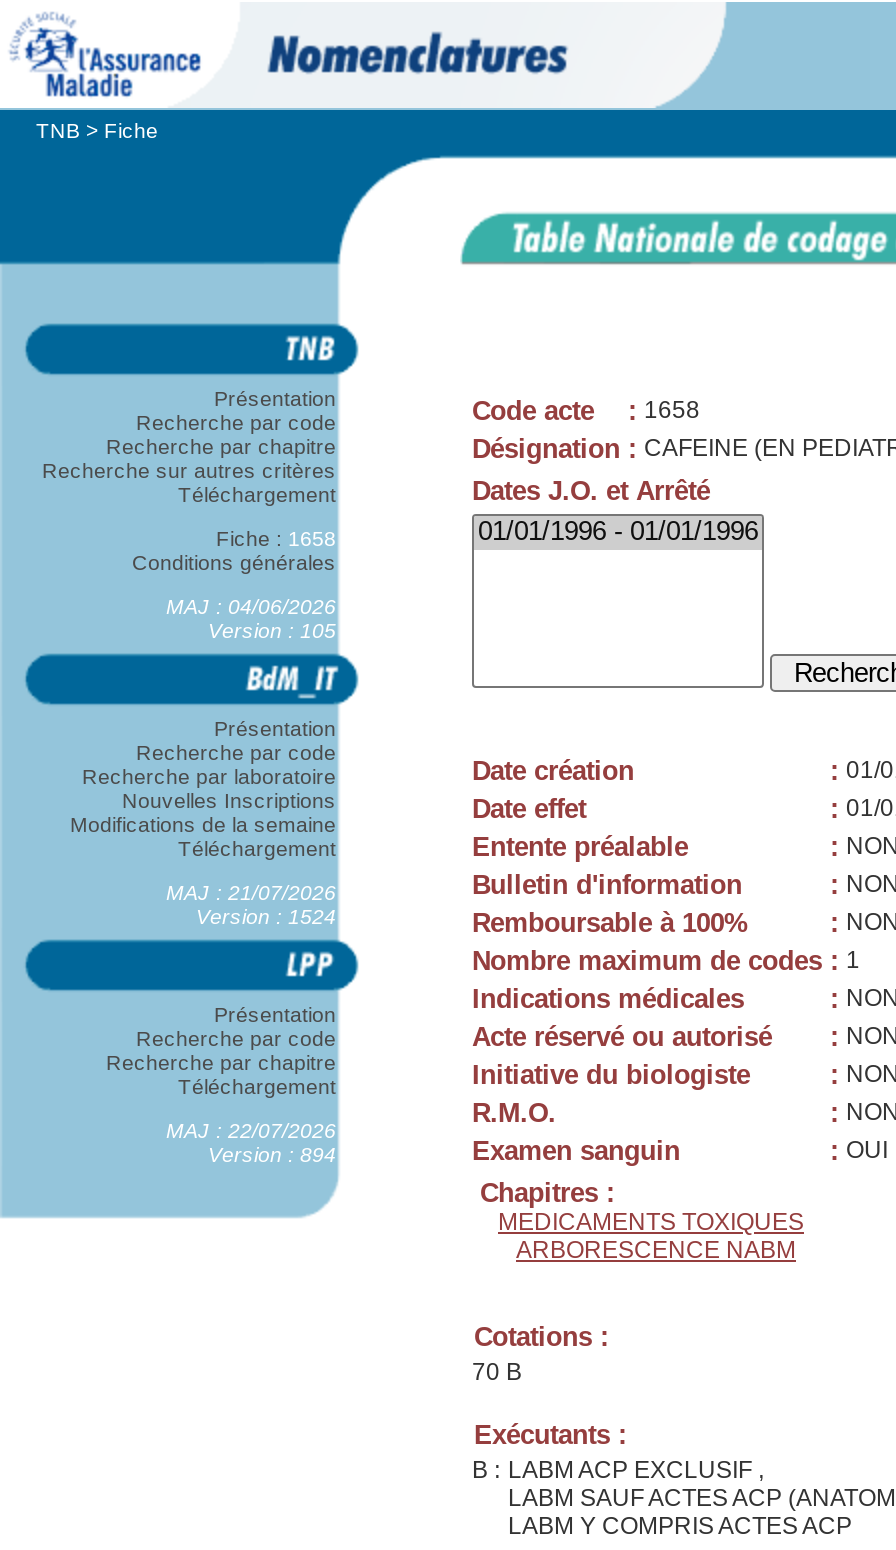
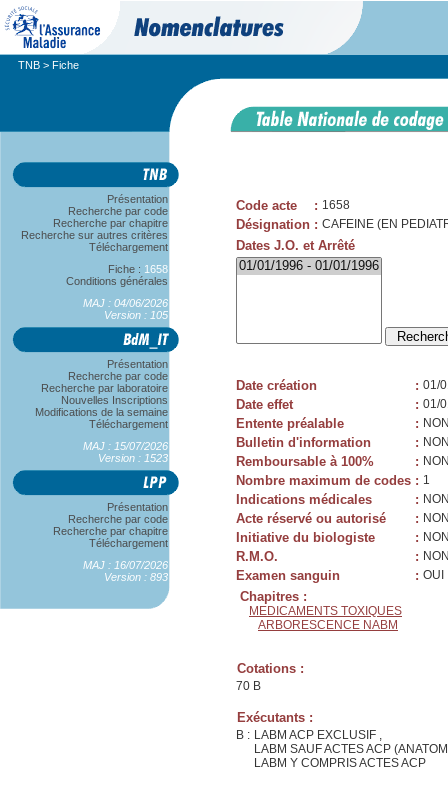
- MAJ : 21/07/2026
+ MAJ : 15/07/2026

- Version : 1524
+ Version : 1523

- MAJ : 22/07/2026
+ MAJ : 16/07/2026

- Version : 894
+ Version : 893
